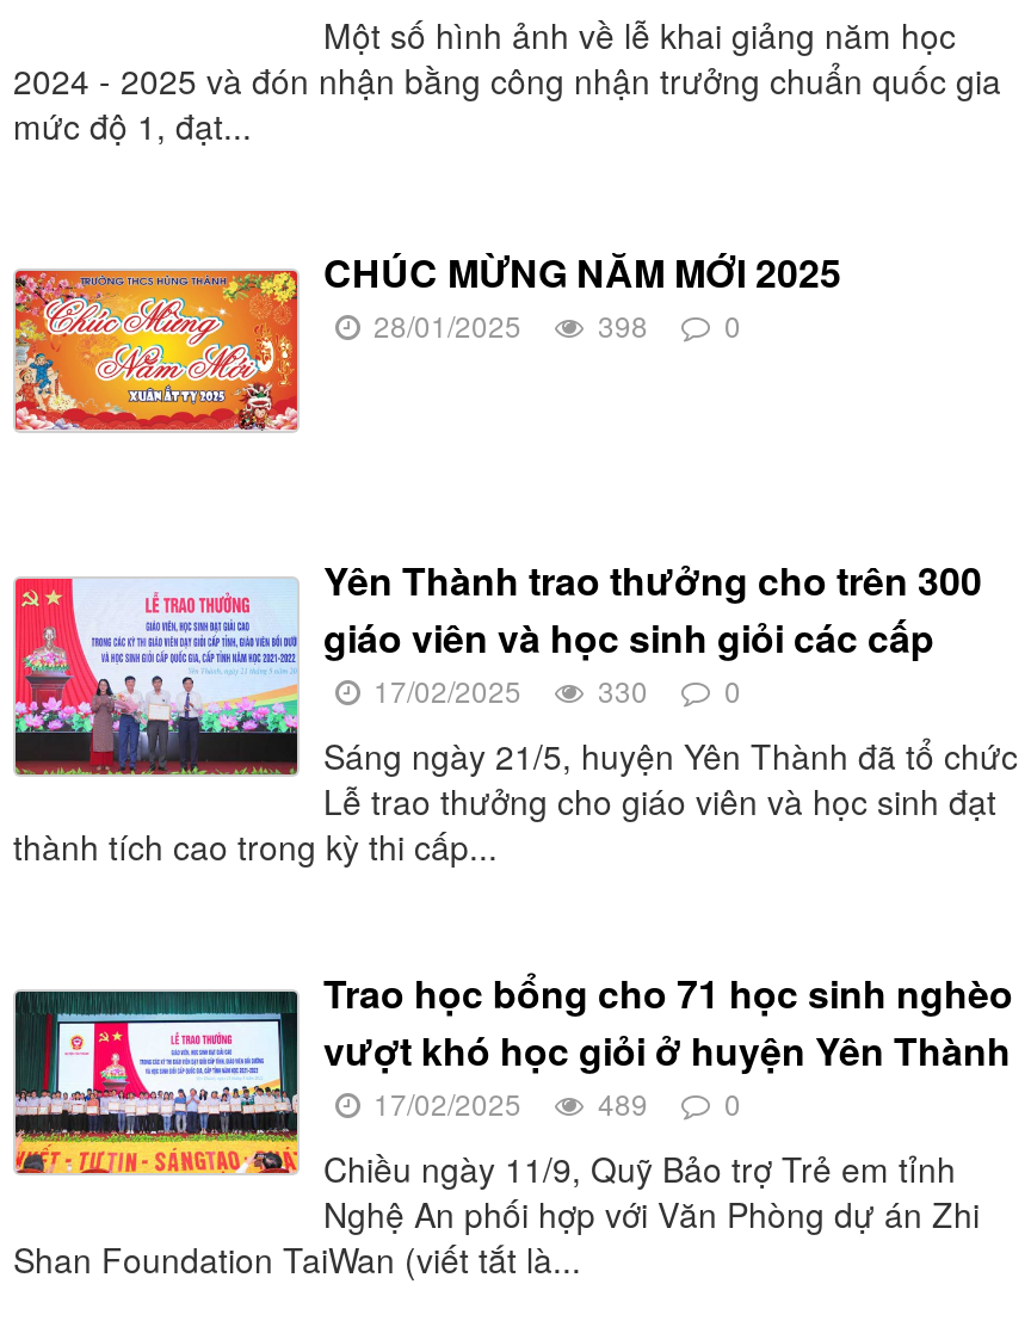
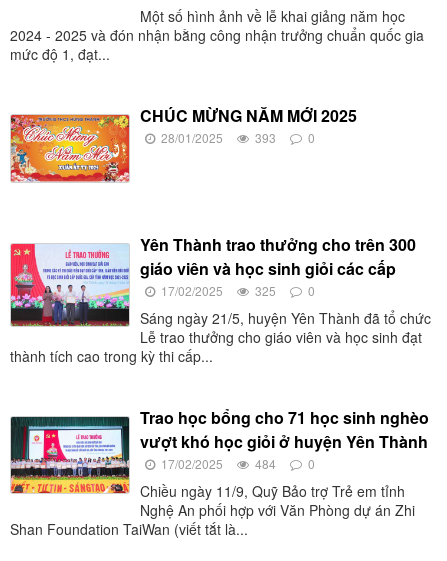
- 28/01/2025 398 0
+ 28/01/2025 393 0

- 17/02/2025 330 0
+ 17/02/2025 325 0

- 17/02/2025 489 0
+ 17/02/2025 484 0
